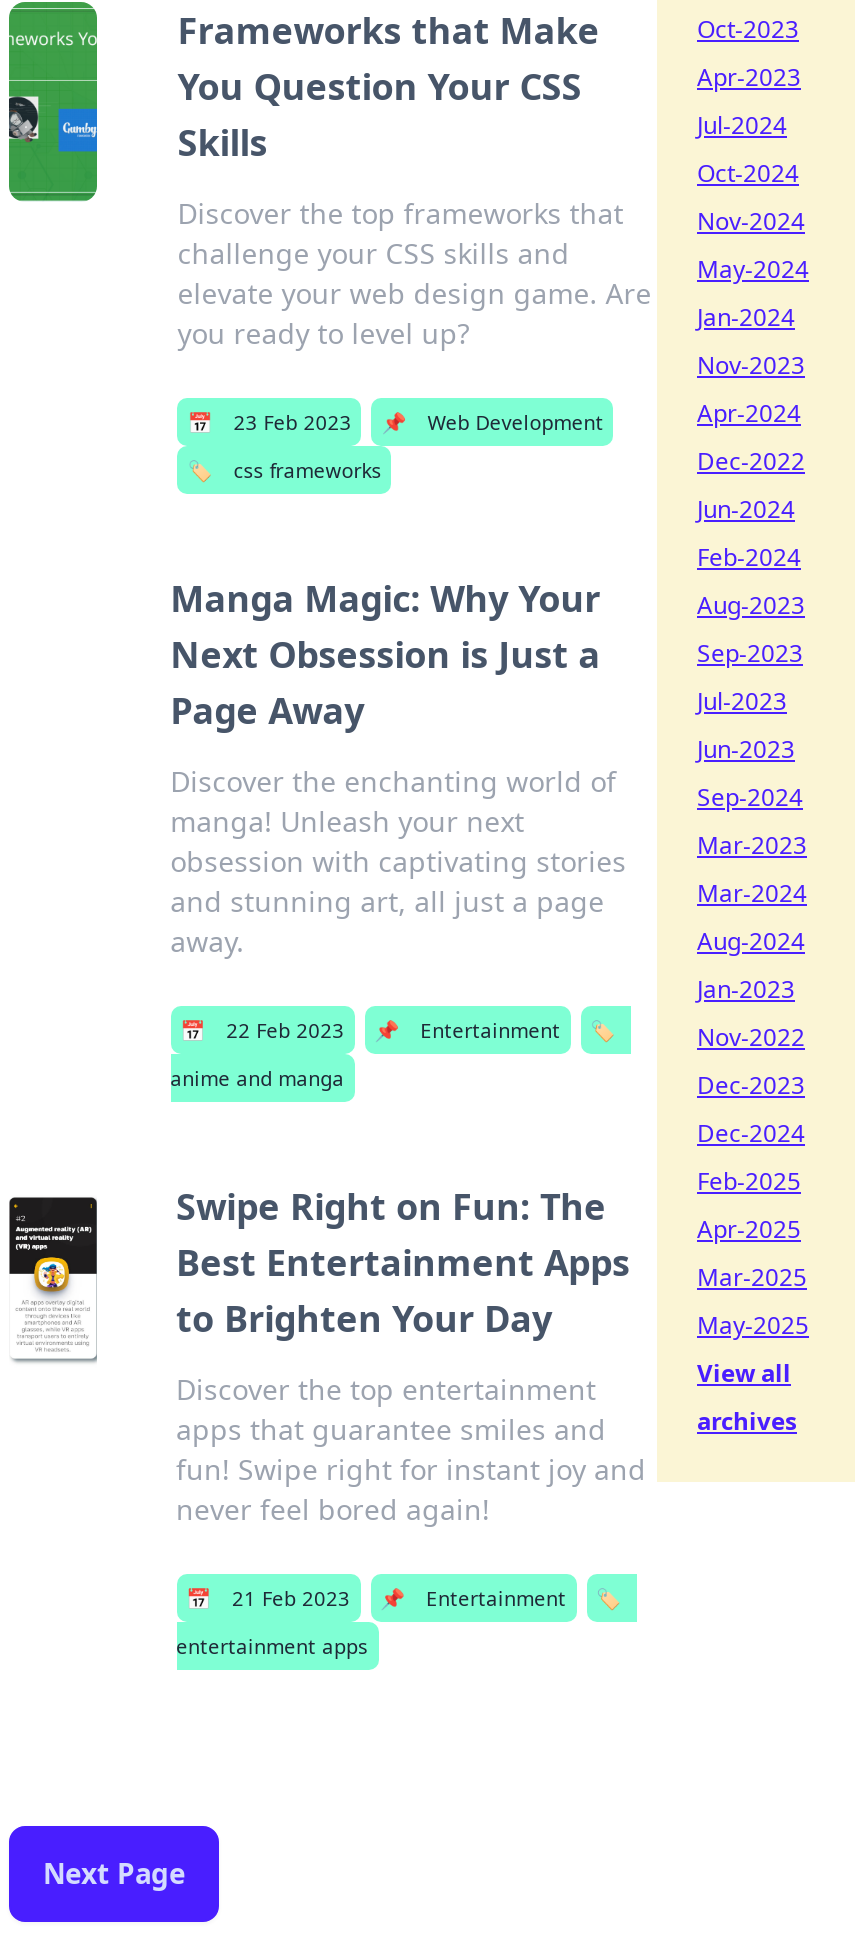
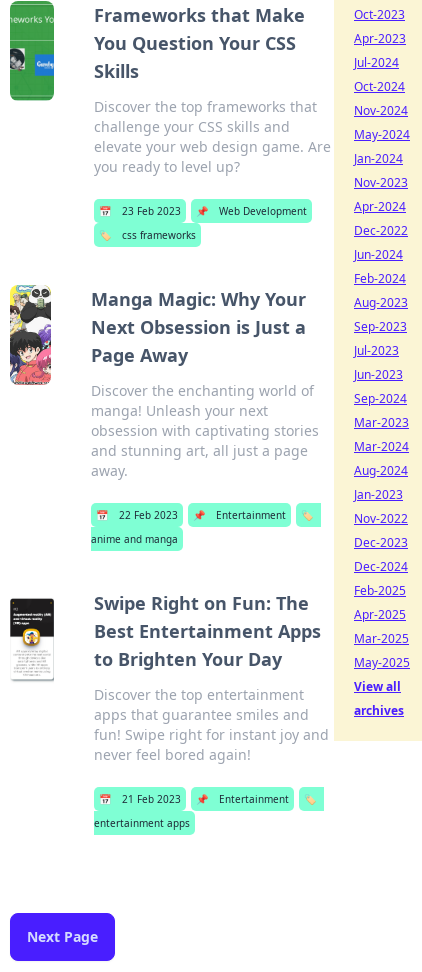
+ [image]
